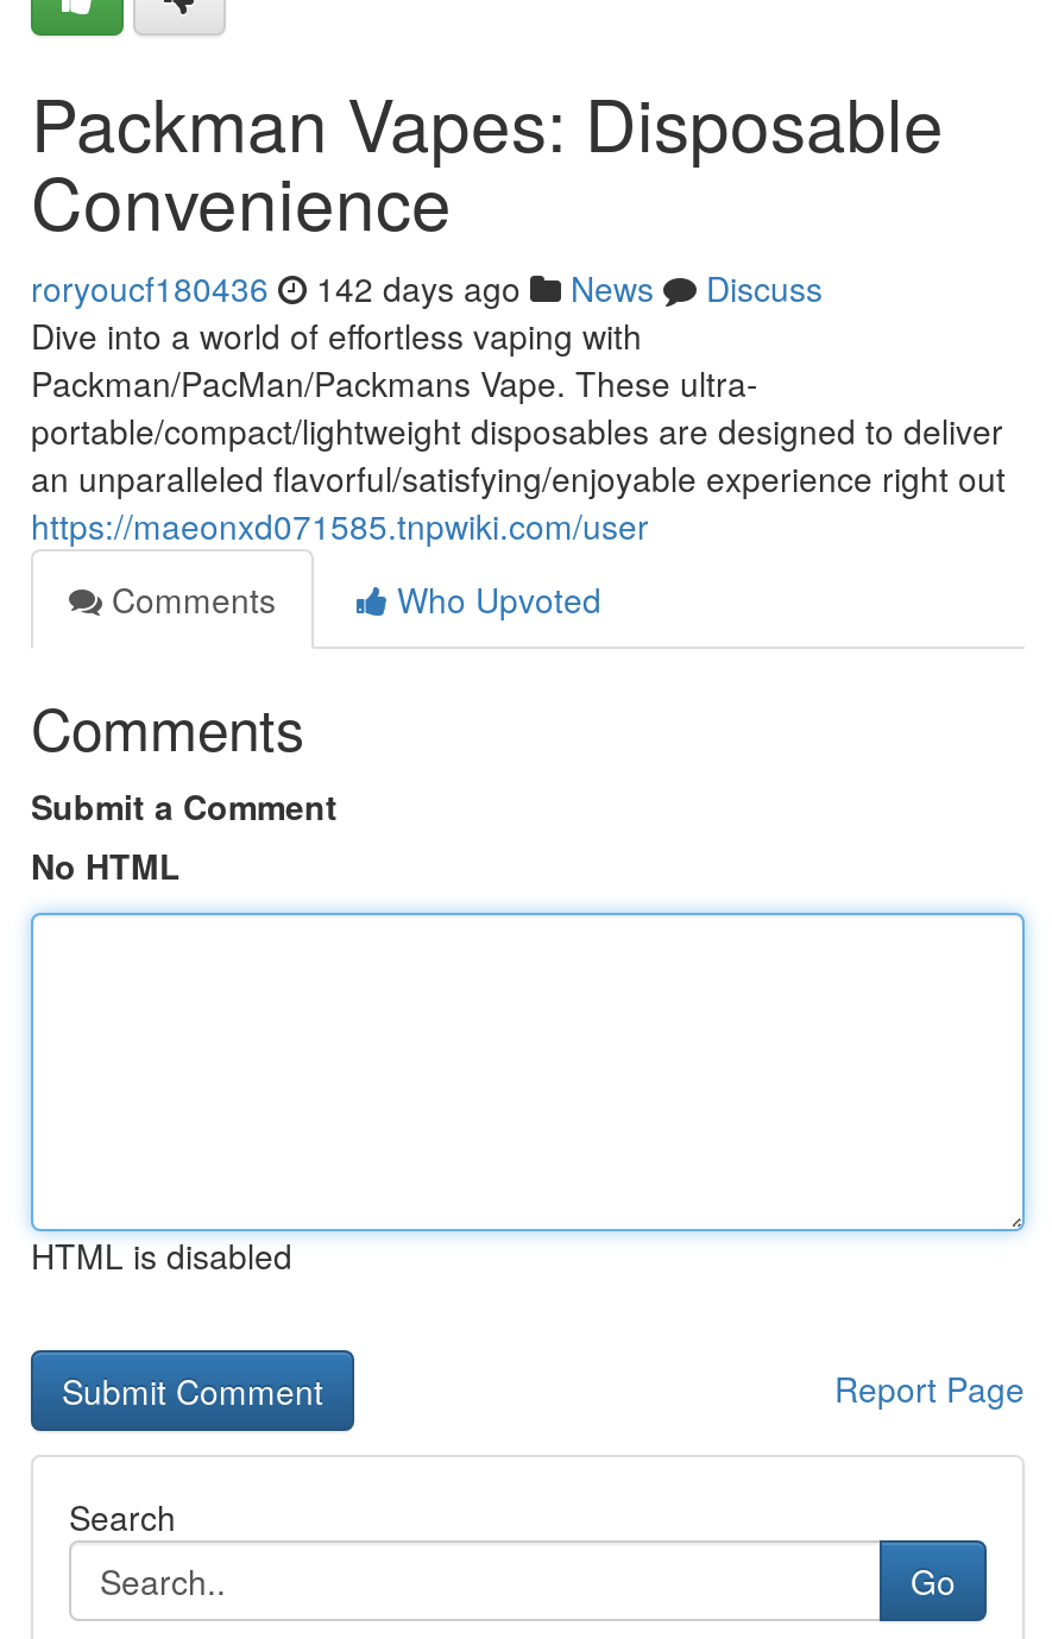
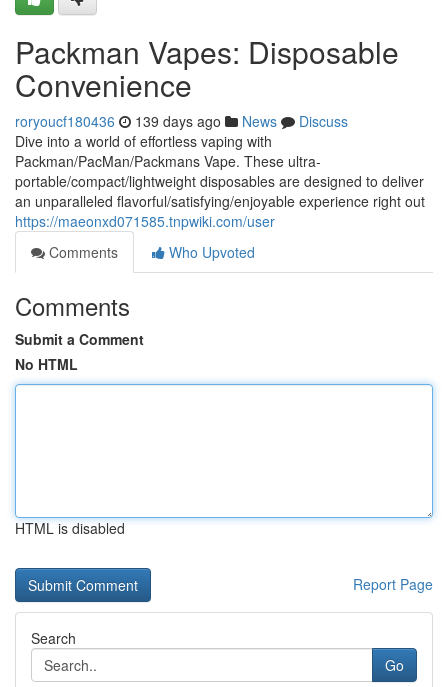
- roryoucf180436 142 days ago News Discuss
+ roryoucf180436 139 days ago News Discuss
